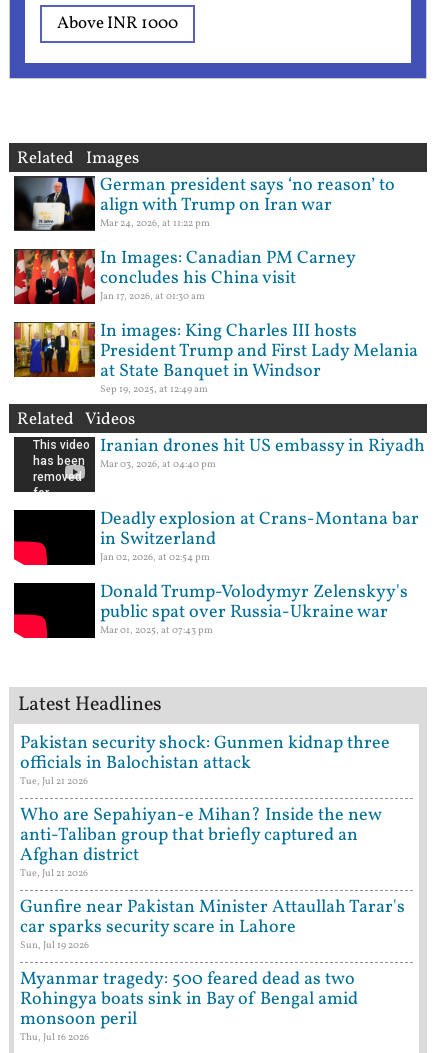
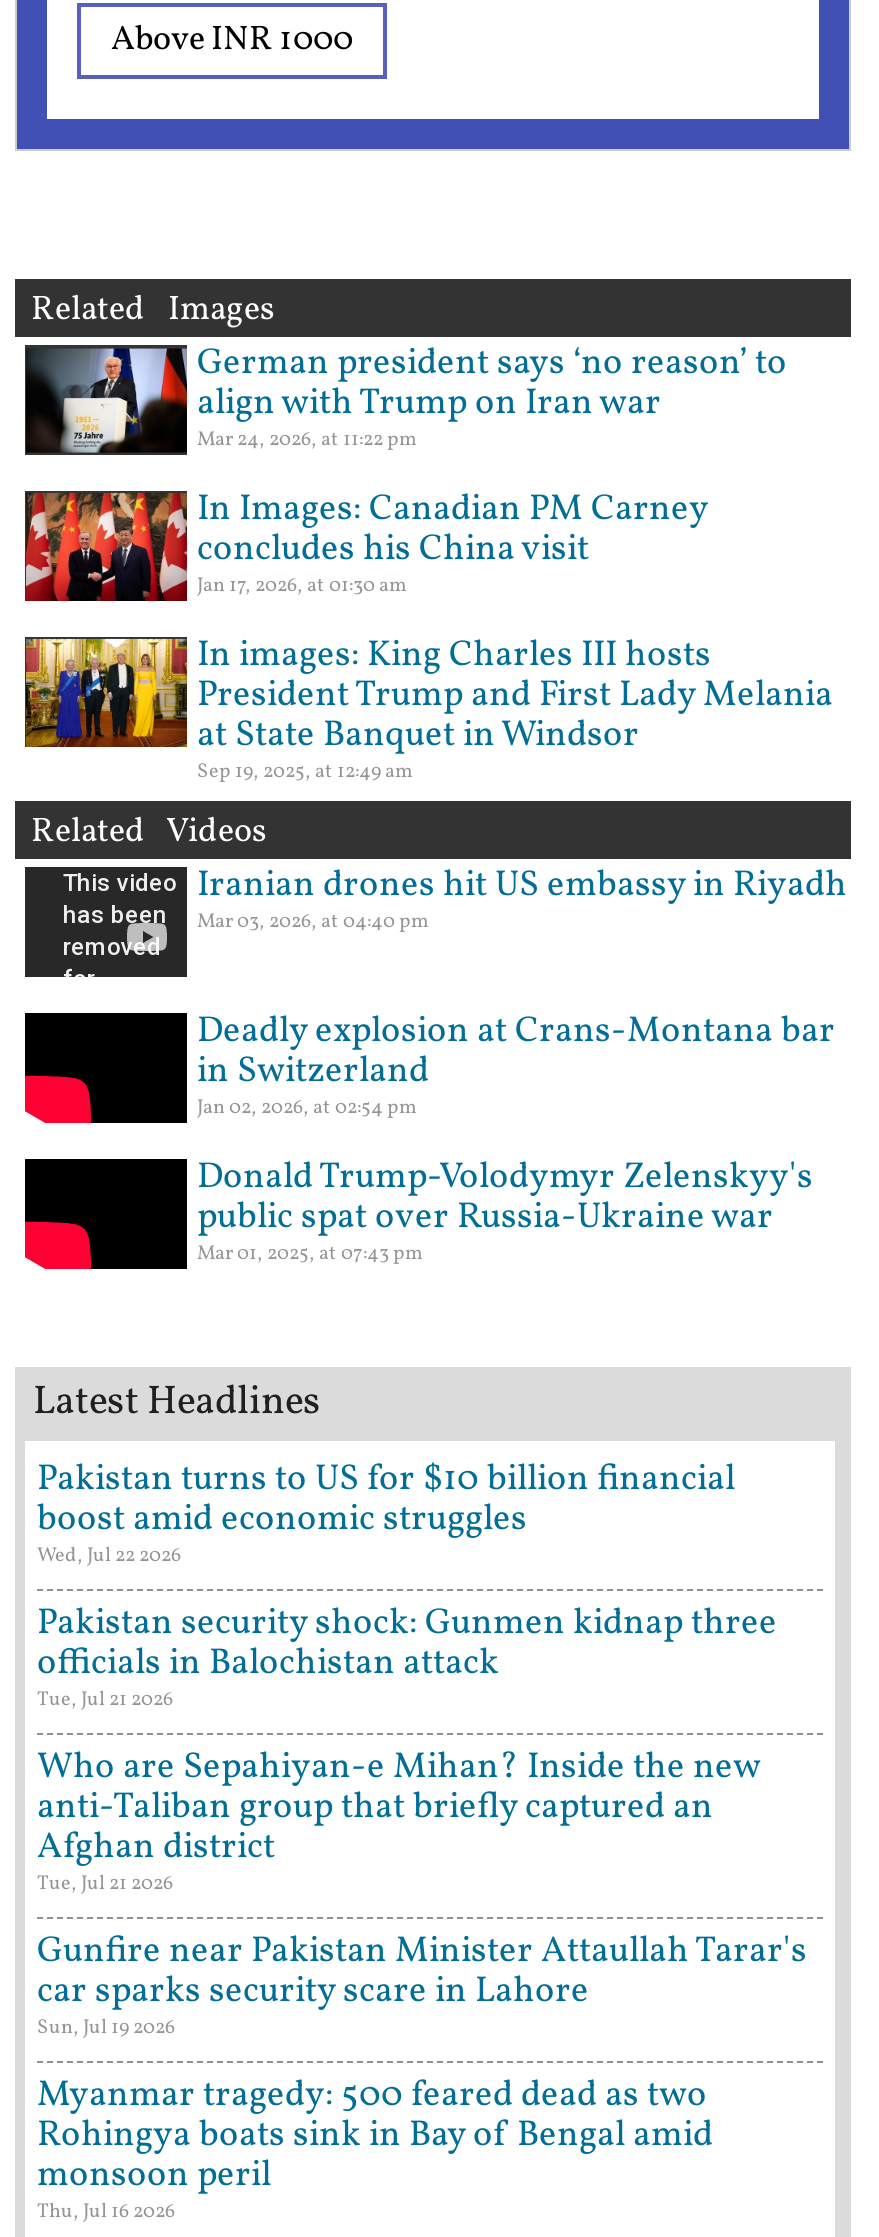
+ Pakistan turns to US for $10 billion financial
+ boost amid economic struggles
+ Wed, Jul 22 2026
